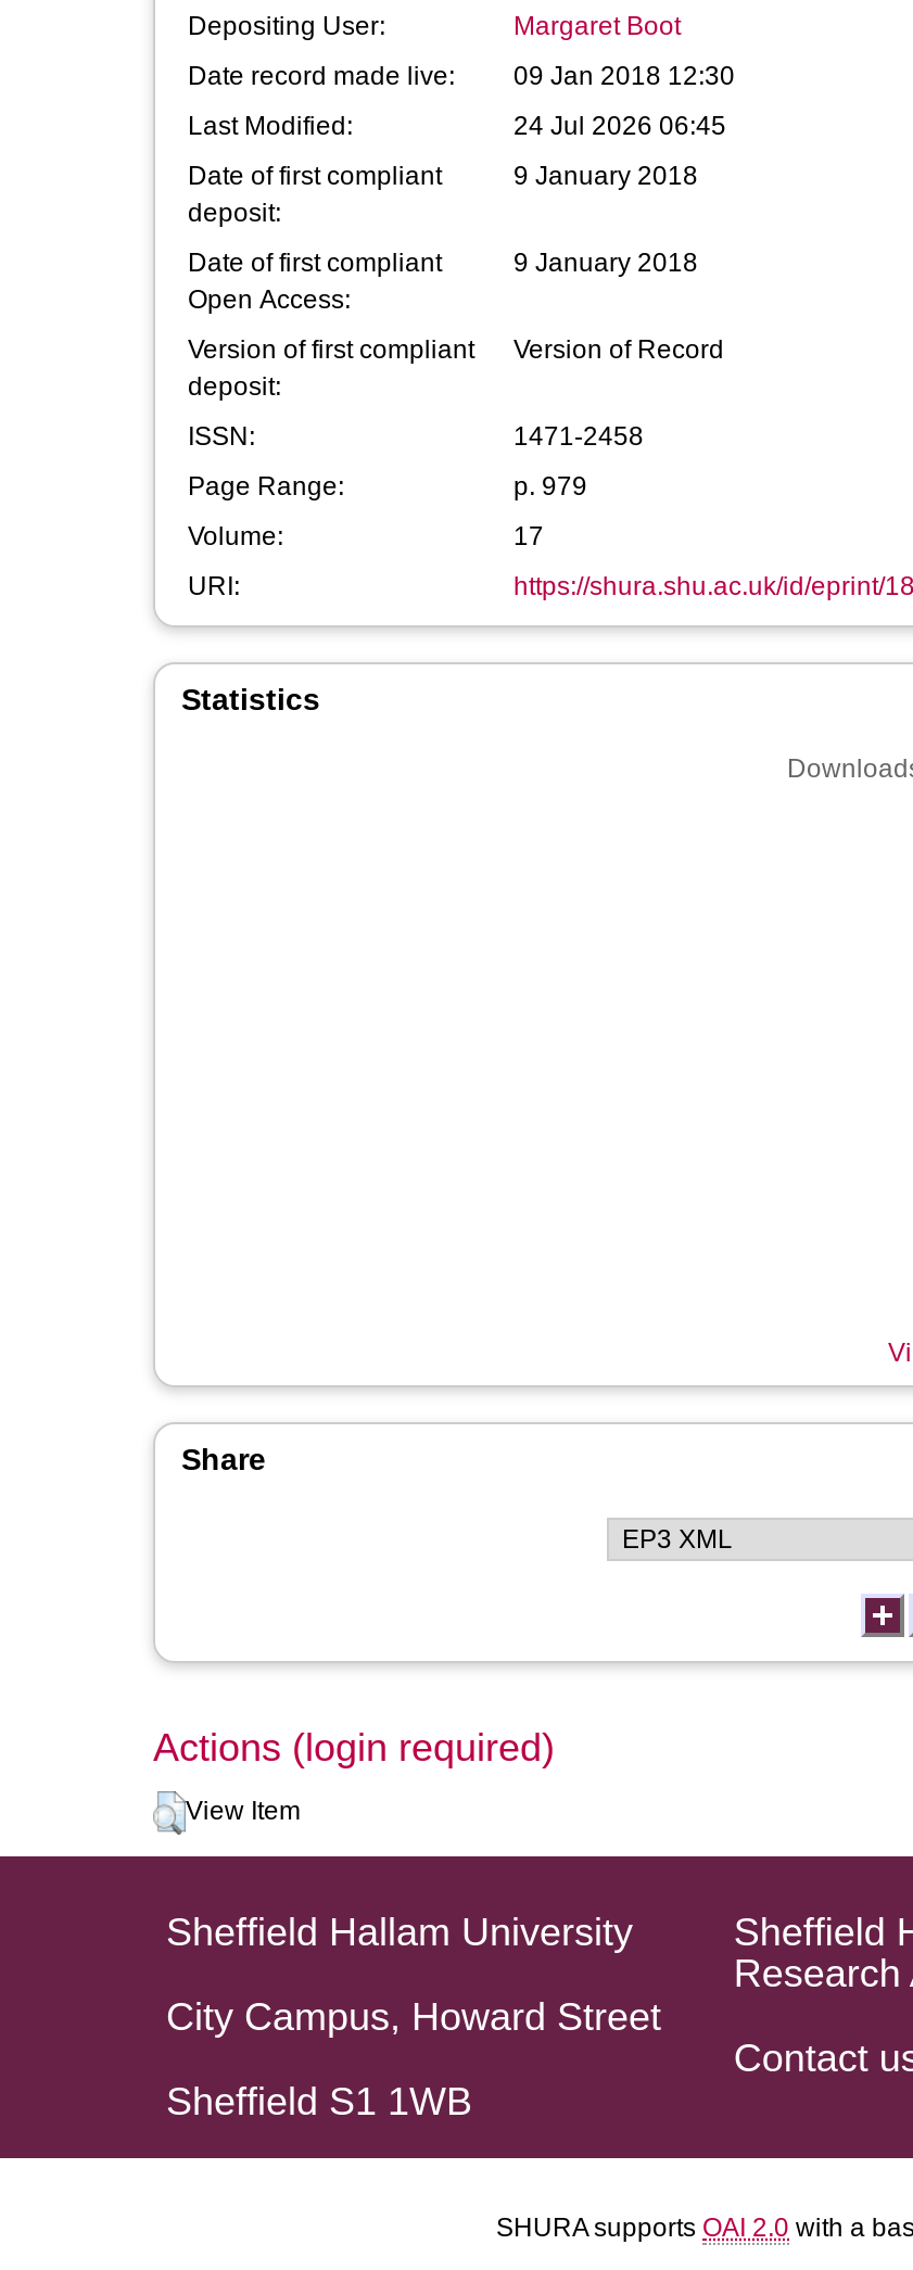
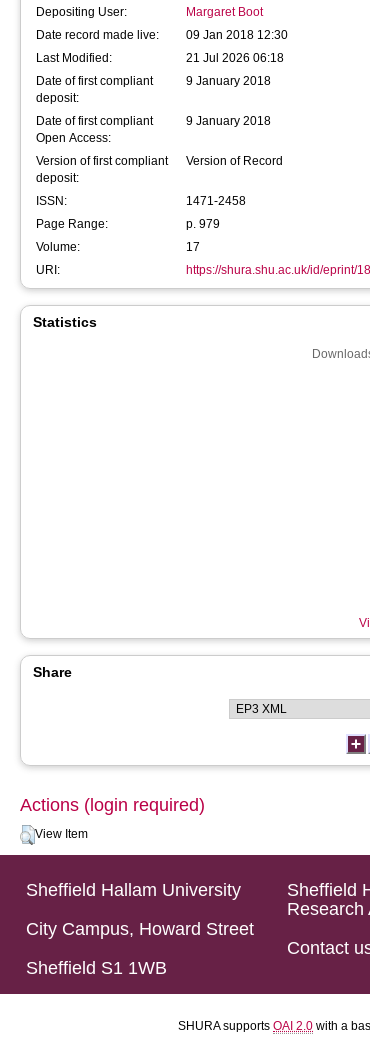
- 24 Jul 2026 06:45
+ 21 Jul 2026 06:18
